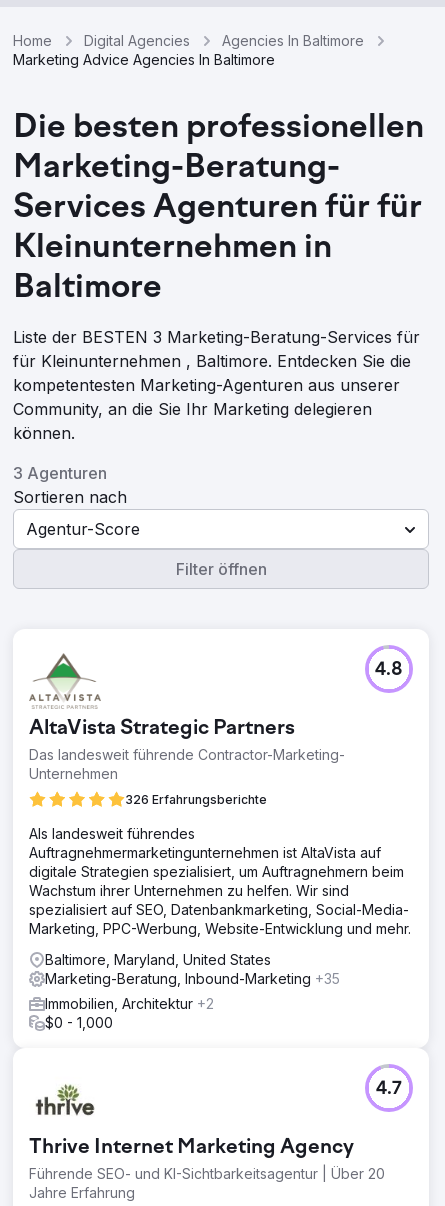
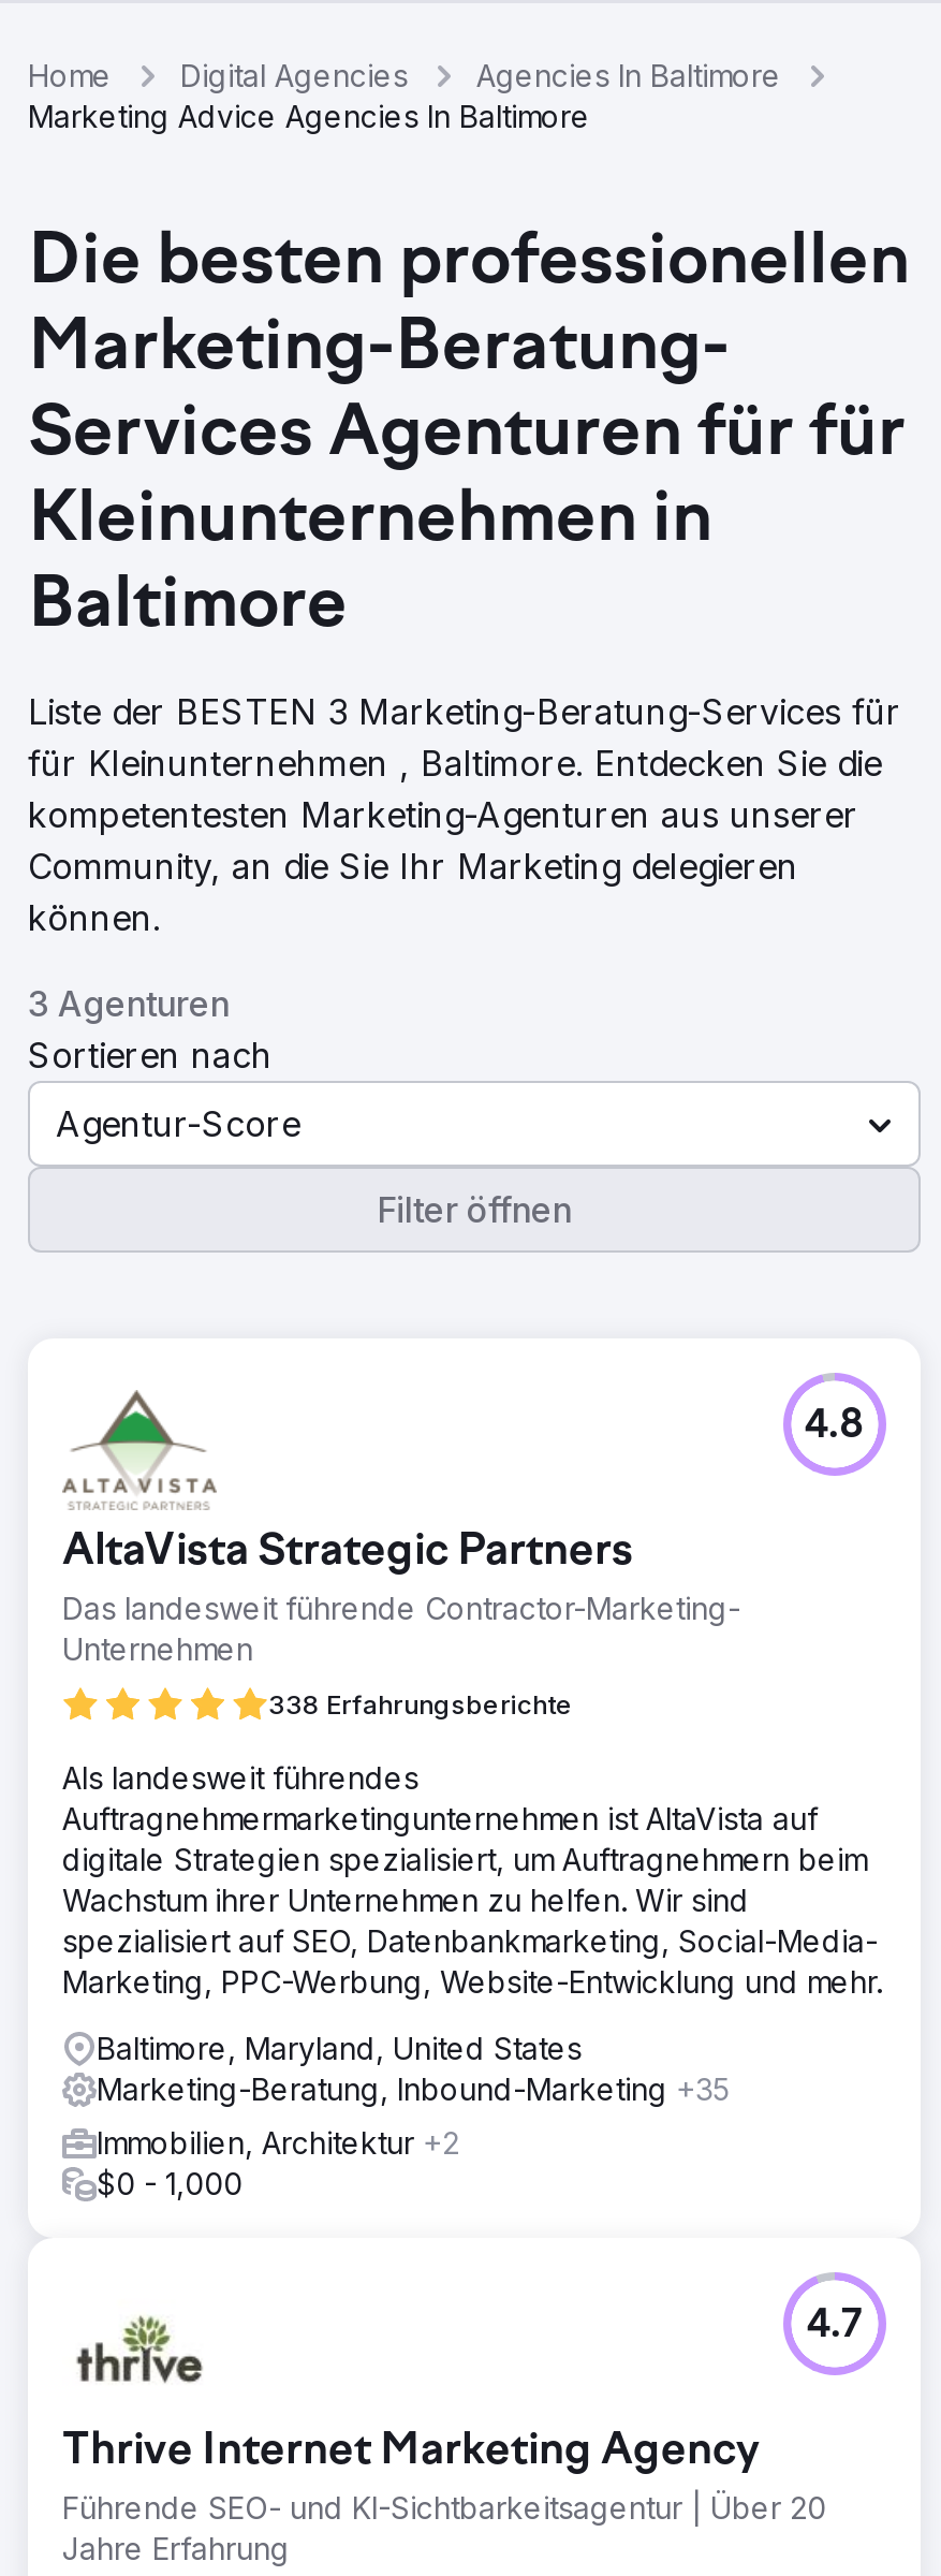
- 326 Erfahrungsberichte
+ 338 Erfahrungsberichte
